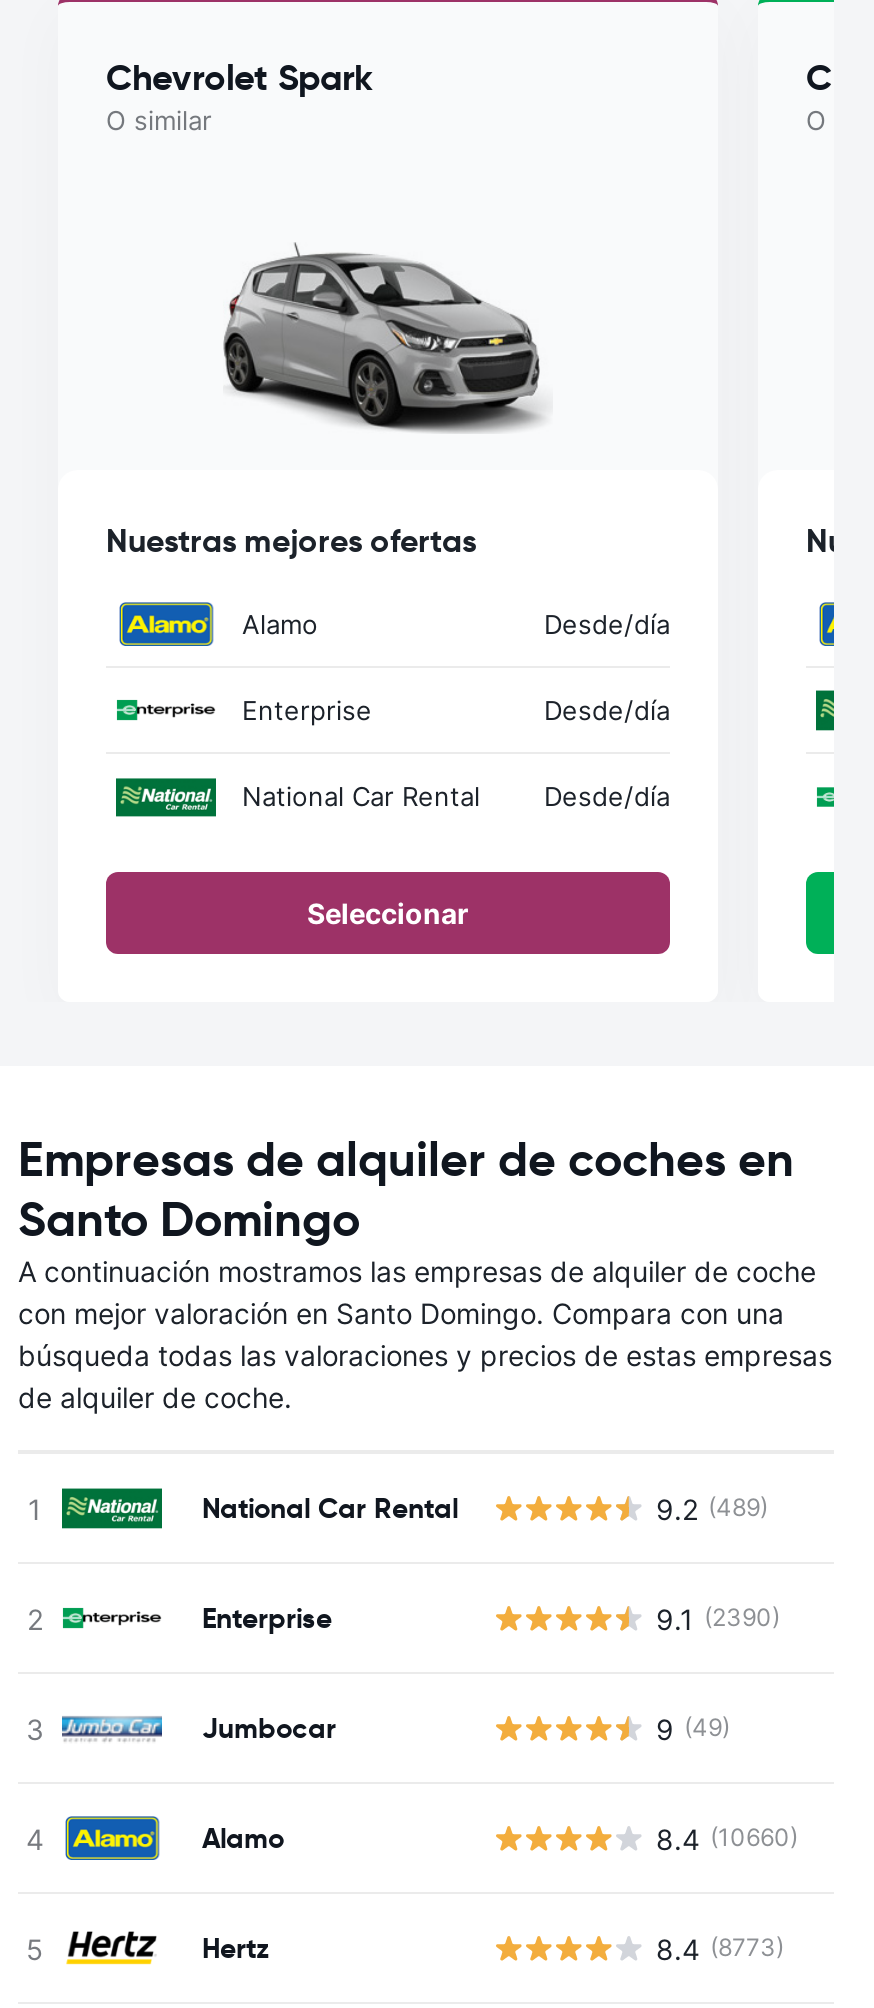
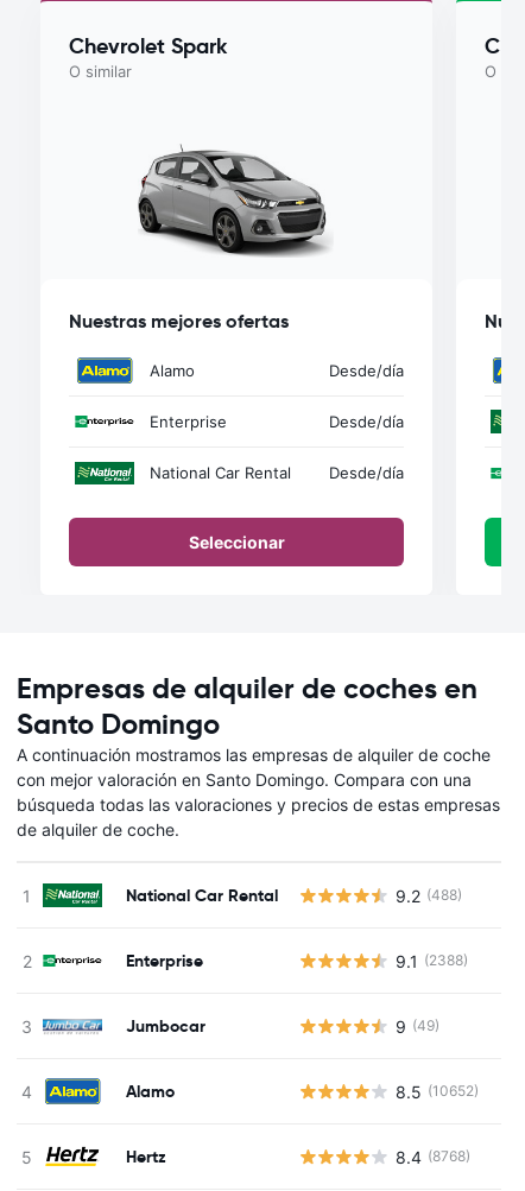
- 9.2 (489)
+ 9.2 (488)

- 9.1 (2390)
+ 9.1 (2388)

- 8.4 (10660)
+ 8.5 (10652)

- 8.4 (8773)
+ 8.4 (8768)
